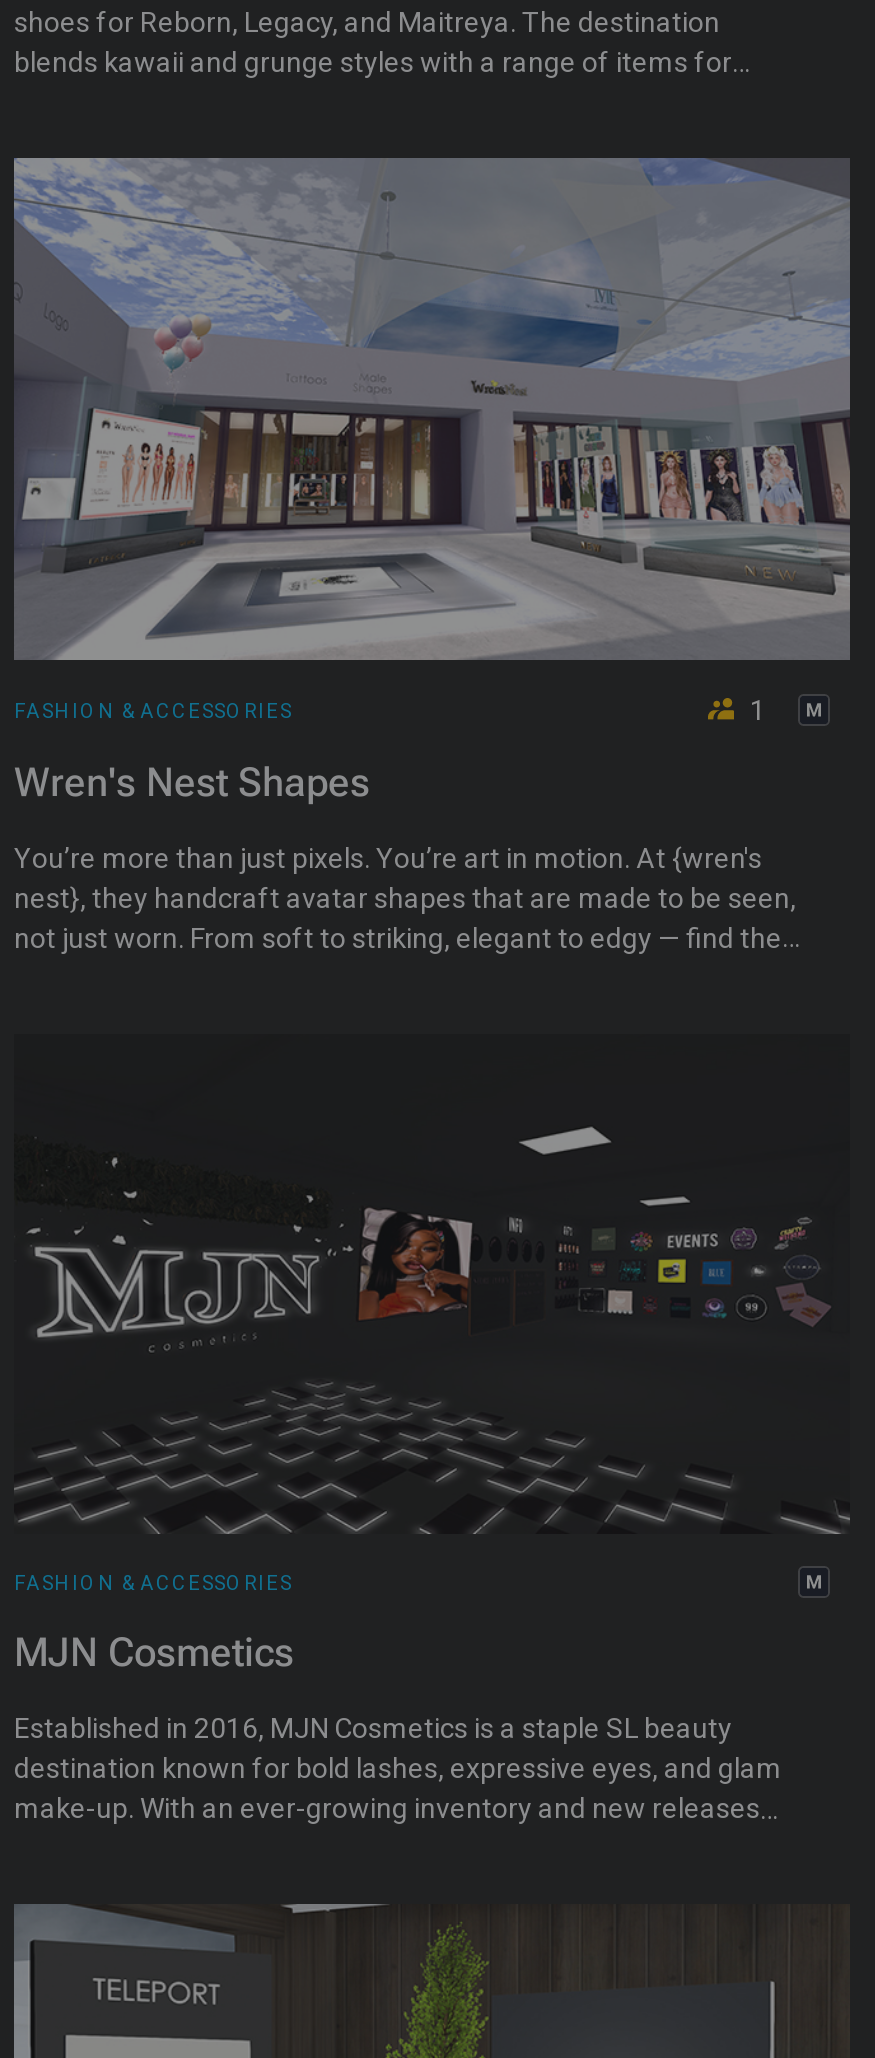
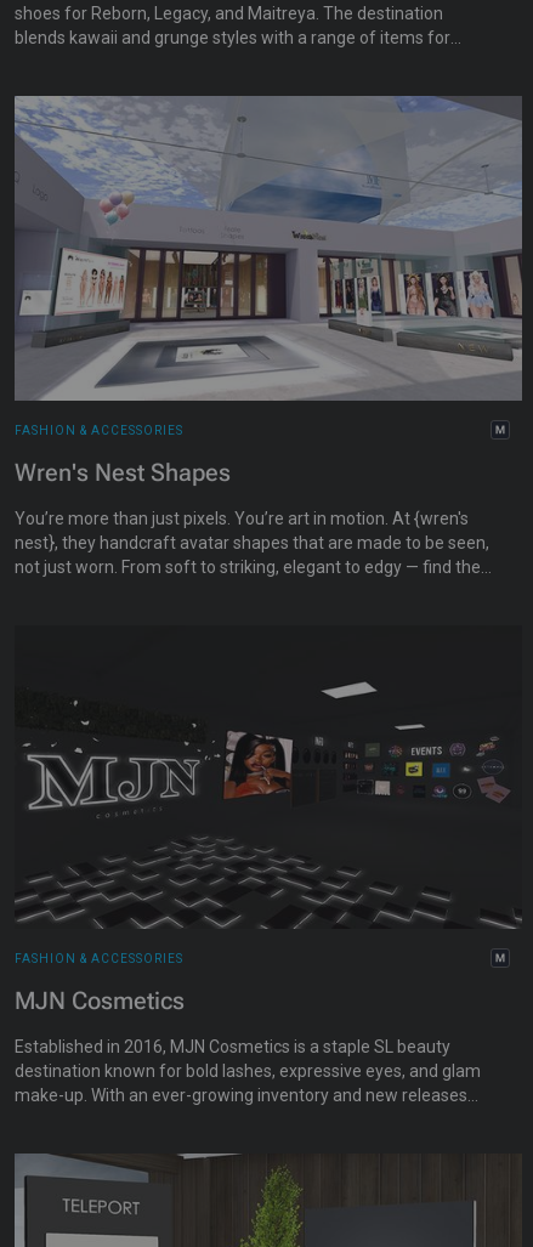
- 1
